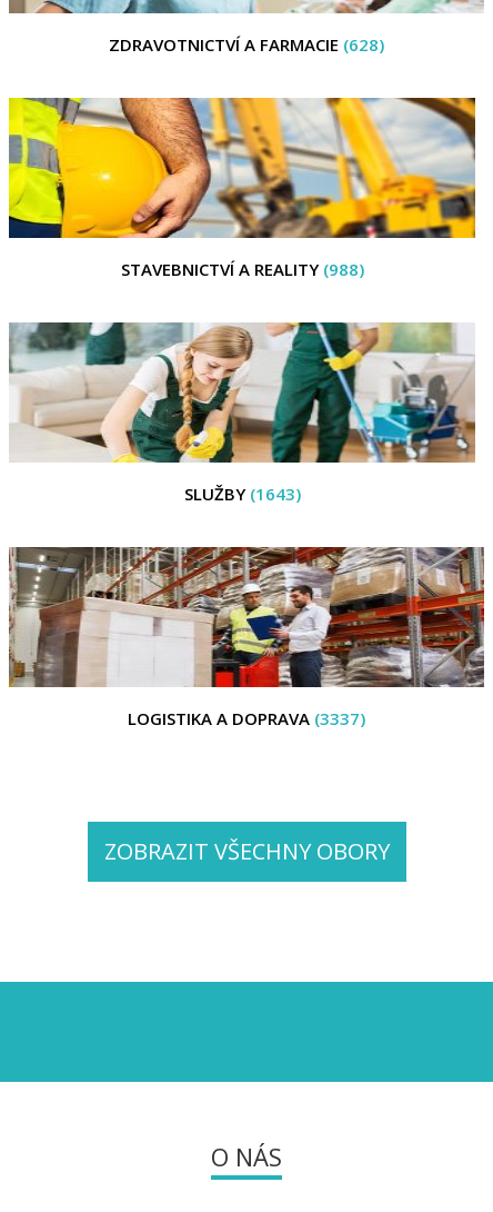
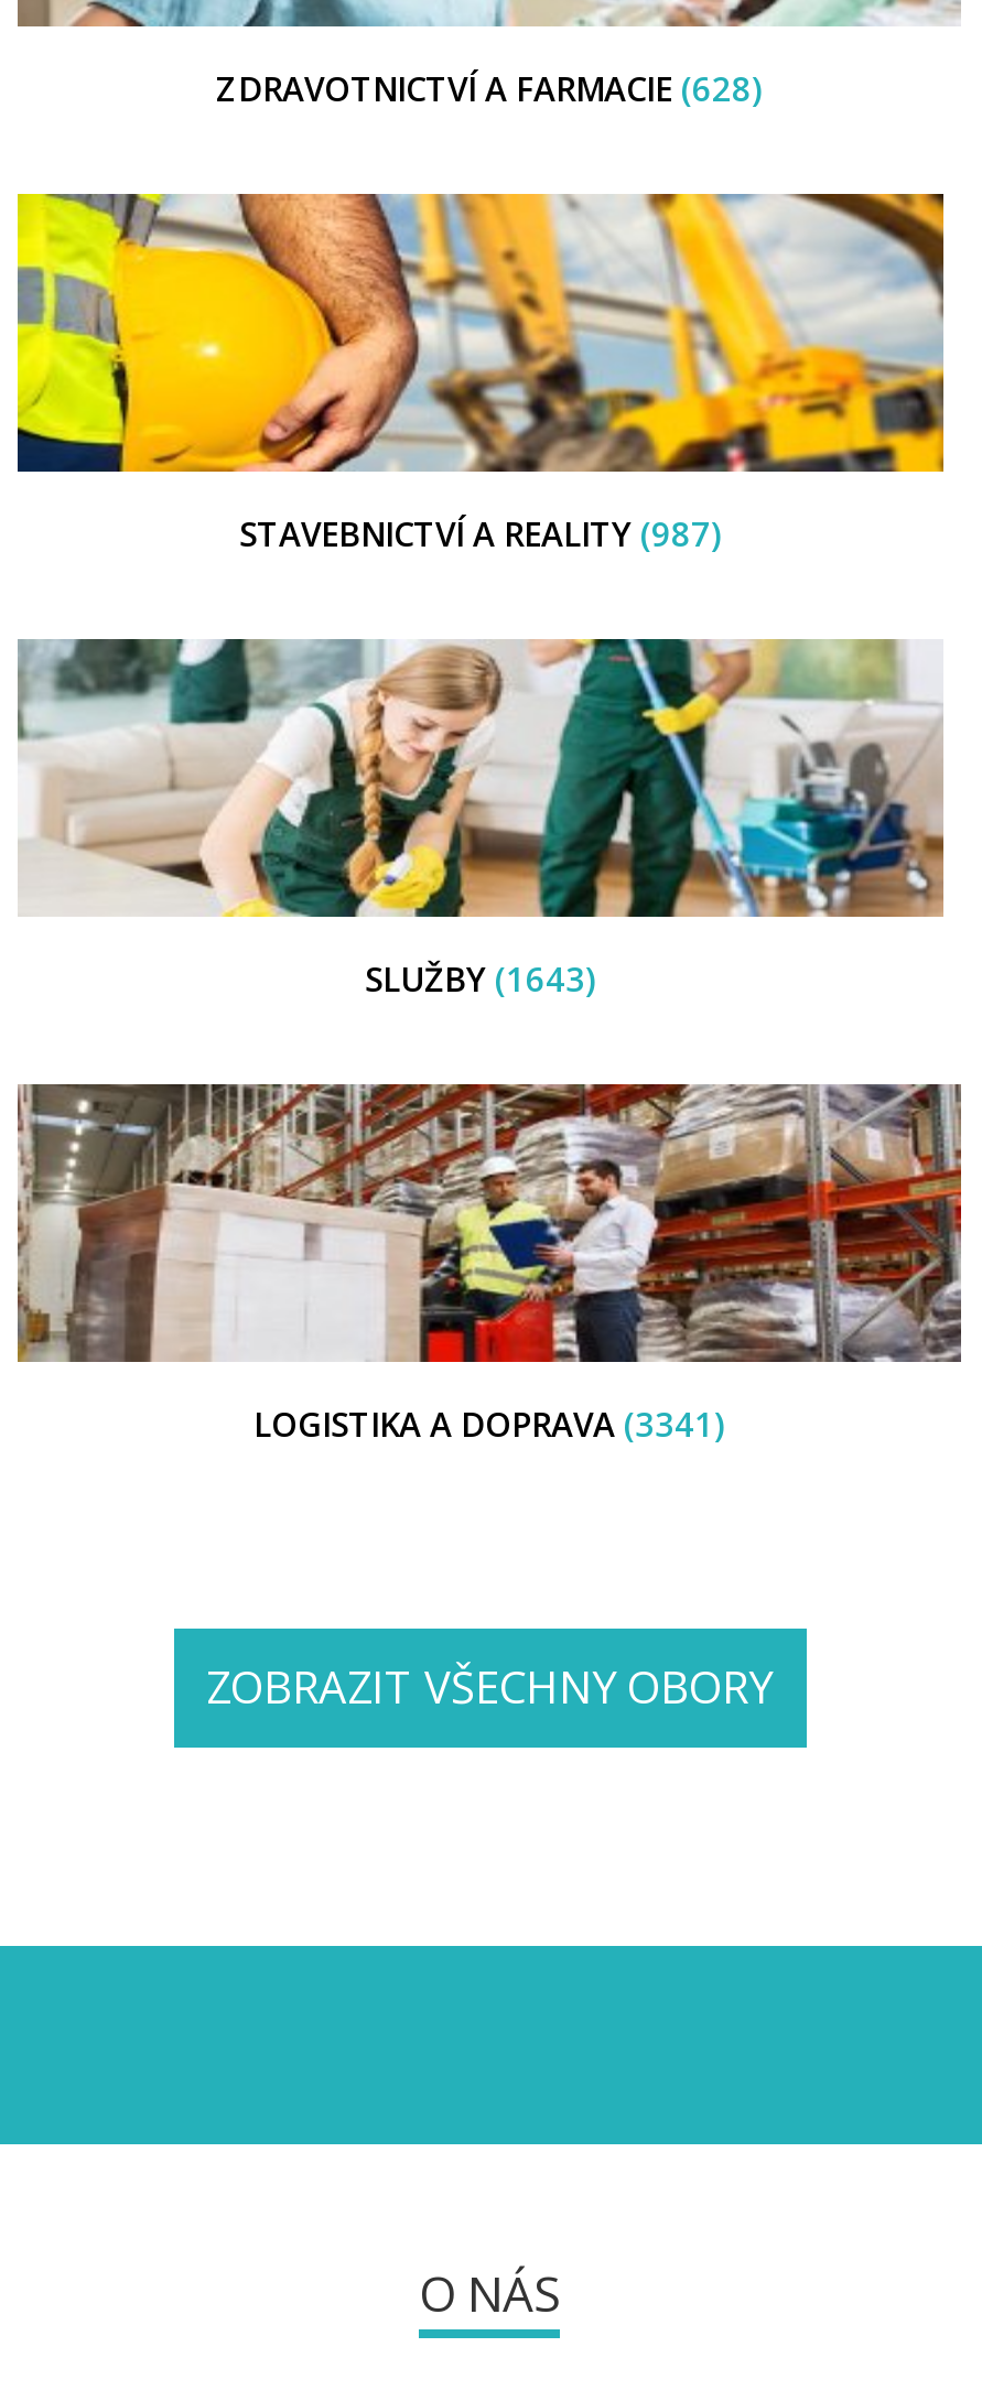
- STAVEBNICTVÍ A REALITY (988)
+ STAVEBNICTVÍ A REALITY (987)

- LOGISTIKA A DOPRAVA (3337)
+ LOGISTIKA A DOPRAVA (3341)
